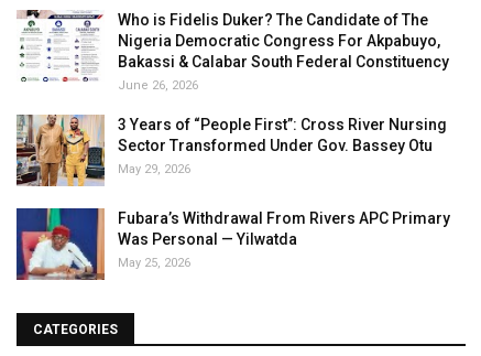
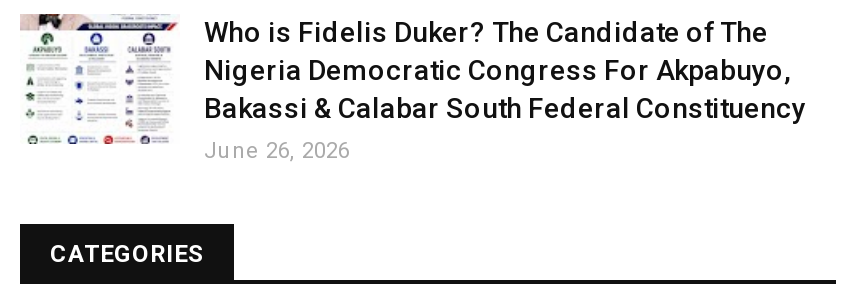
- [image]
- 3 Years of “People First”: Cross River Nursing
- Sector Transformed Under Gov. Bassey Otu
- May 29, 2026
- Fubara’s Withdrawal From Rivers APC Primary
- Was Personal — Yilwatda
- May 25, 2026

- [image]
